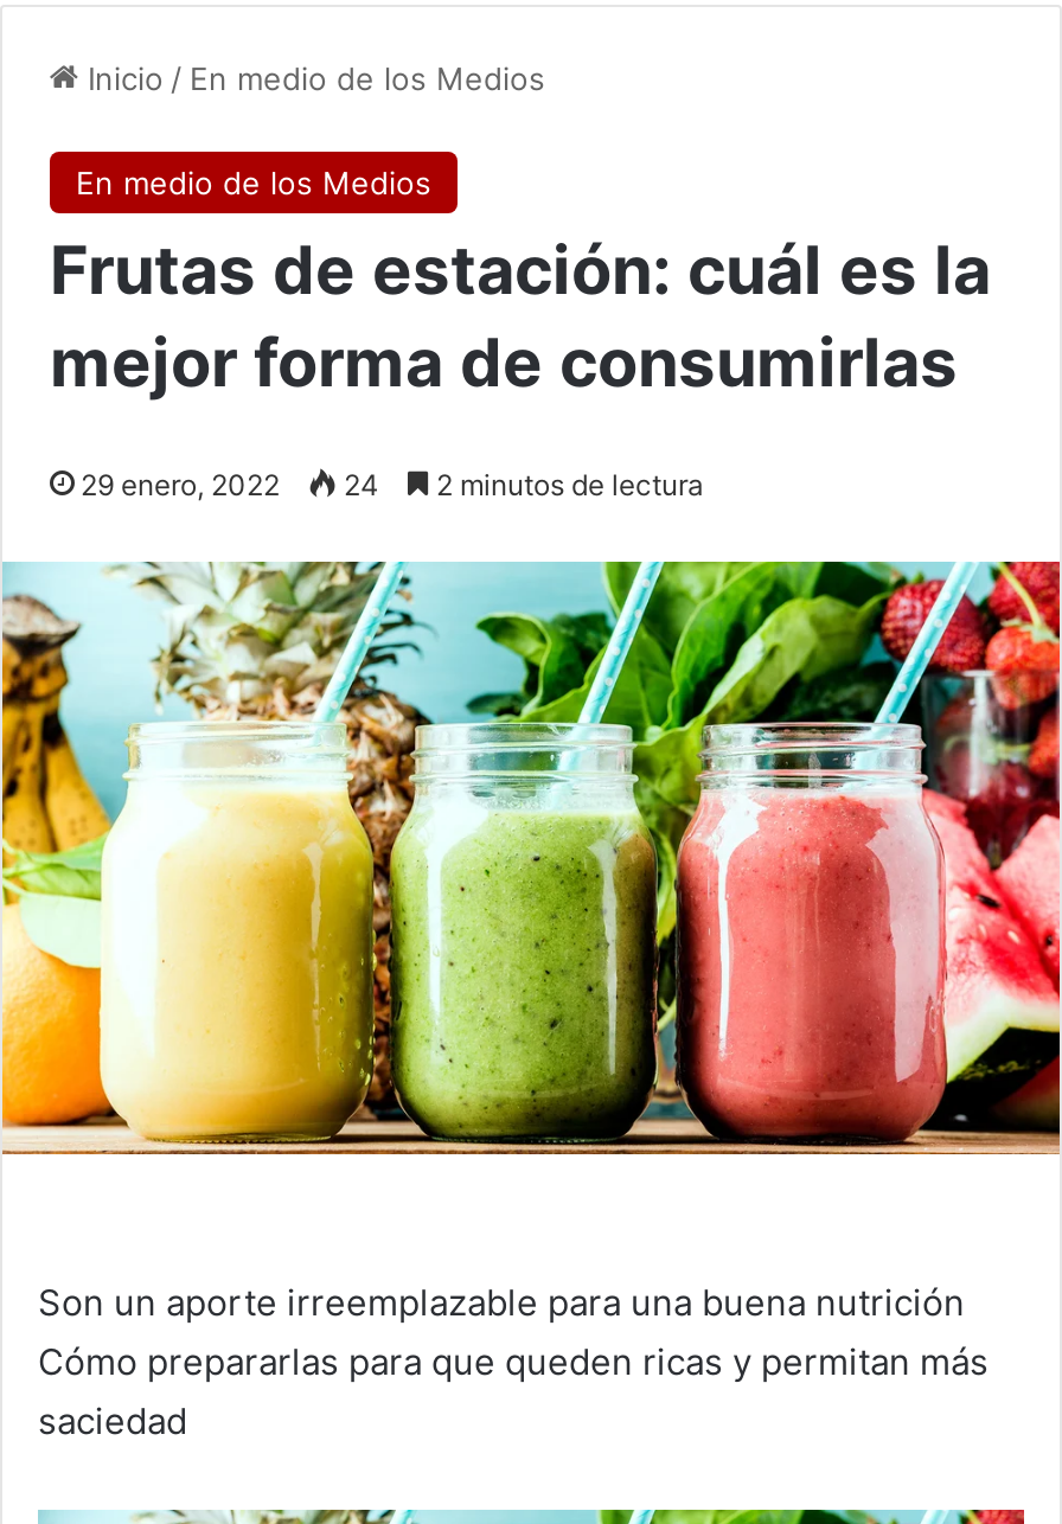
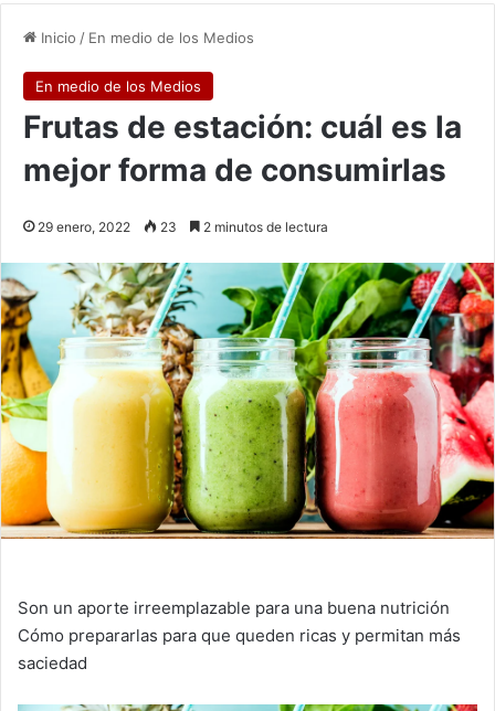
- 29 enero, 2022 24 2 minutos de lectura
+ 29 enero, 2022 23 2 minutos de lectura
